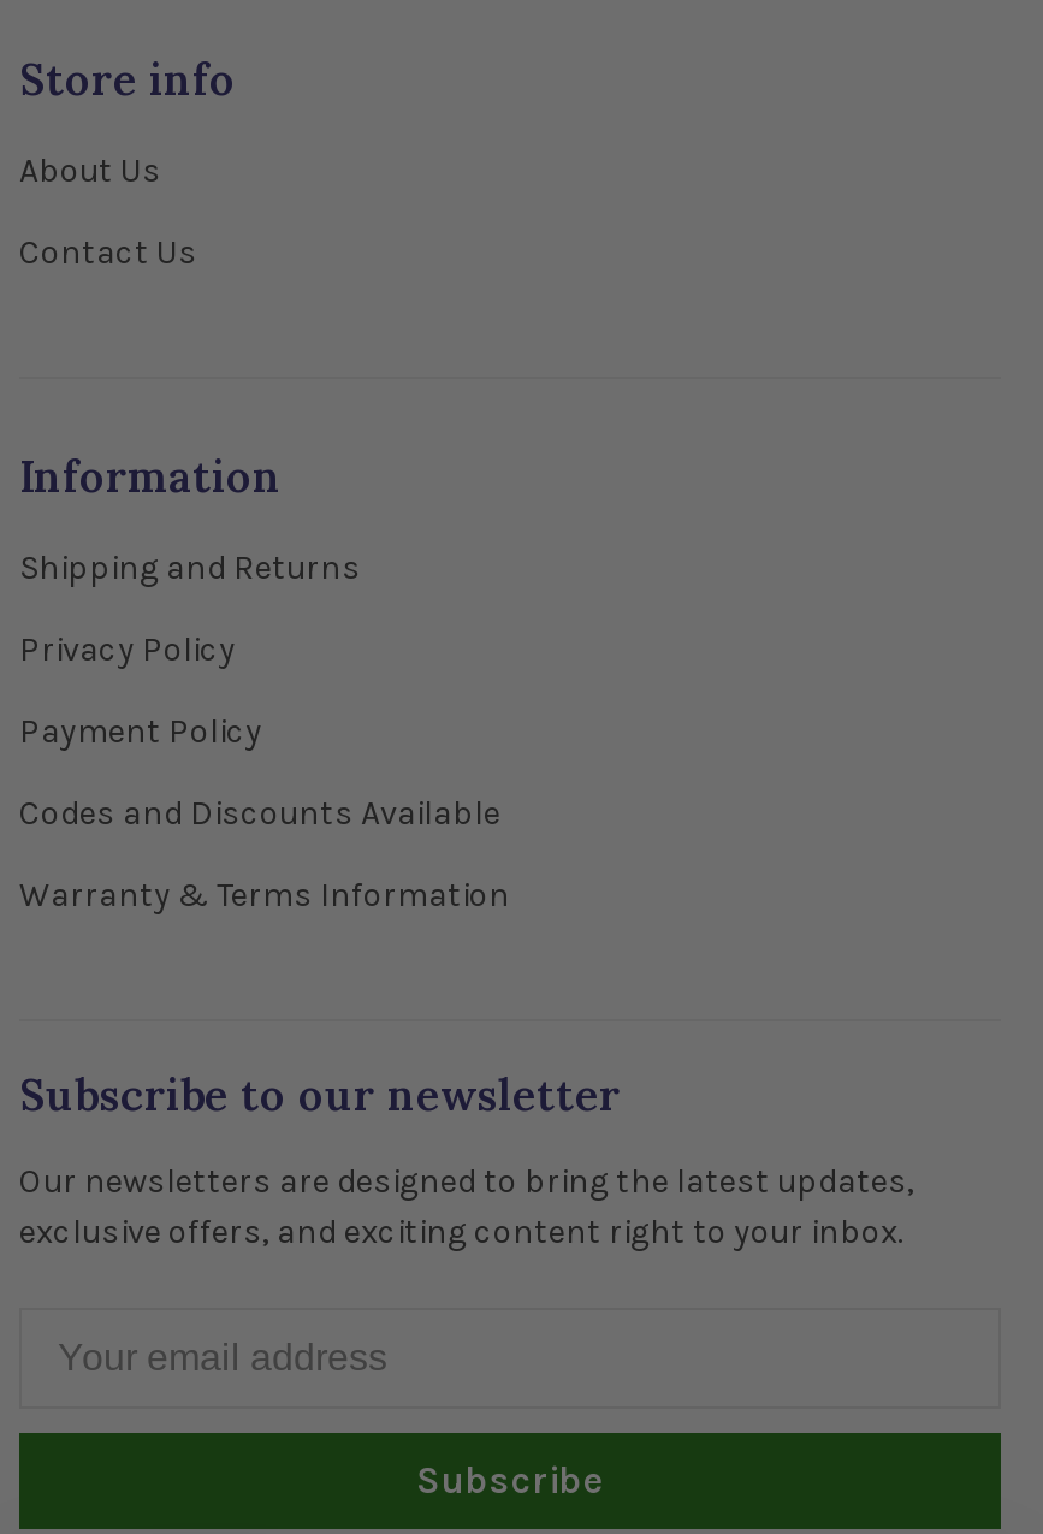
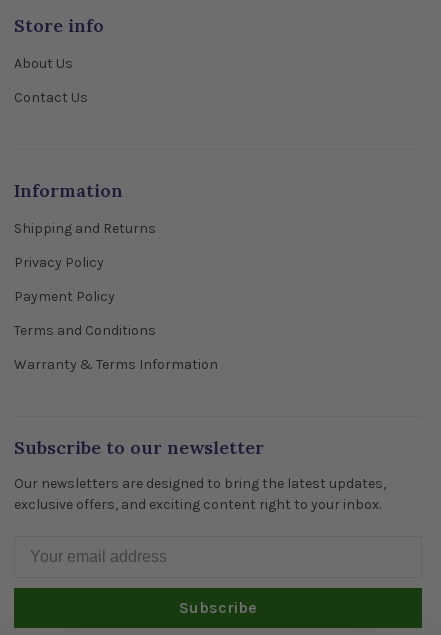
- Codes and Discounts Available
+ Terms and Conditions
